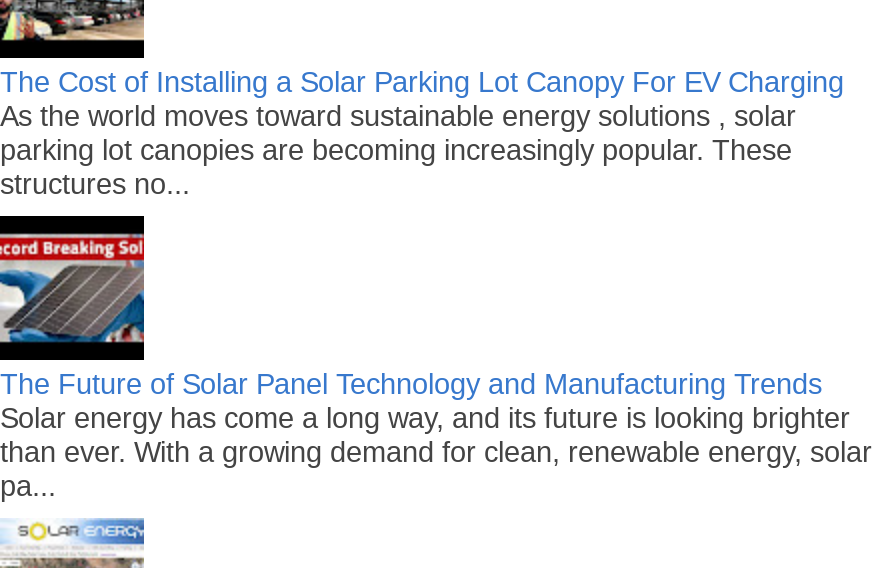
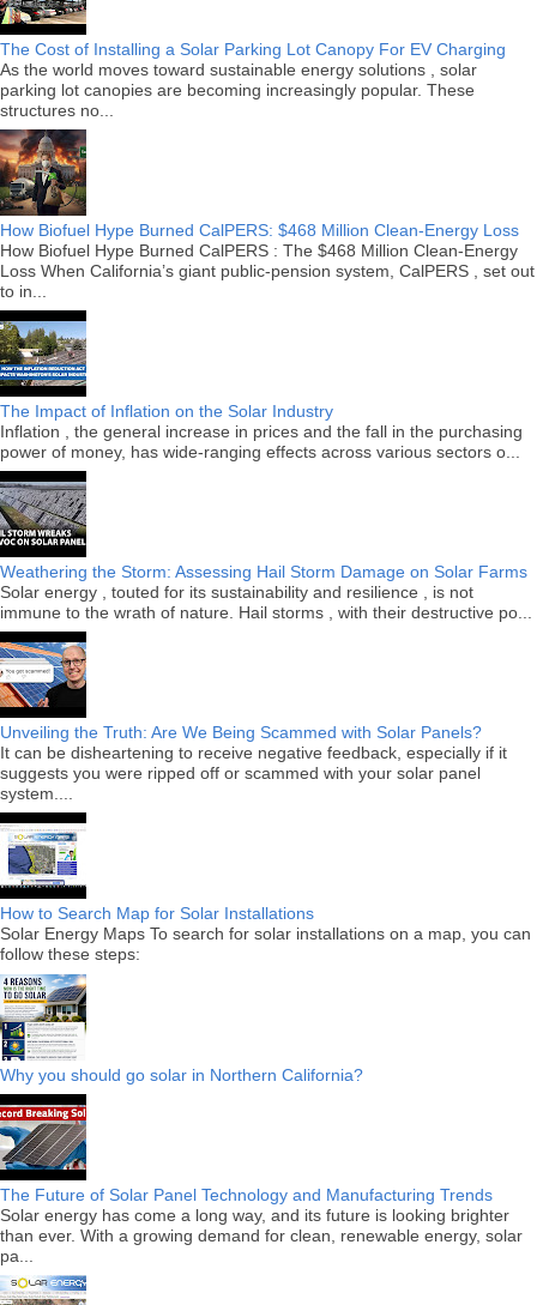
+ [image]
+ How Biofuel Hype Burned CalPERS: $468 Million Clean-Energy Loss
+ How Biofuel Hype Burned CalPERS : The $468 Million Clean-Energy
+ Loss When California’s giant public-pension system, CalPERS , set out
+ to in...

+ [image]
+ The Impact of Inflation on the Solar Industry
+ Inflation , the general increase in prices and the fall in the purchasing
+ power of money, has wide-ranging effects across various sectors o...

+ [image]
+ Weathering the Storm: Assessing Hail Storm Damage on Solar Farms
+ Solar energy , touted for its sustainability and resilience , is not
+ immune to the wrath of nature. Hail storms , with their destructive po...

+ [image]
+ Unveiling the Truth: Are We Being Scammed with Solar Panels?
+ It can be disheartening to receive negative feedback, especially if it
+ suggests you were ripped off or scammed with your solar panel
+ system....

+ [image]
+ How to Search Map for Solar Installations
+ Solar Energy Maps To search for solar installations on a map, you can
+ follow these steps:

+ [image]
+ Why you should go solar in Northern California?
